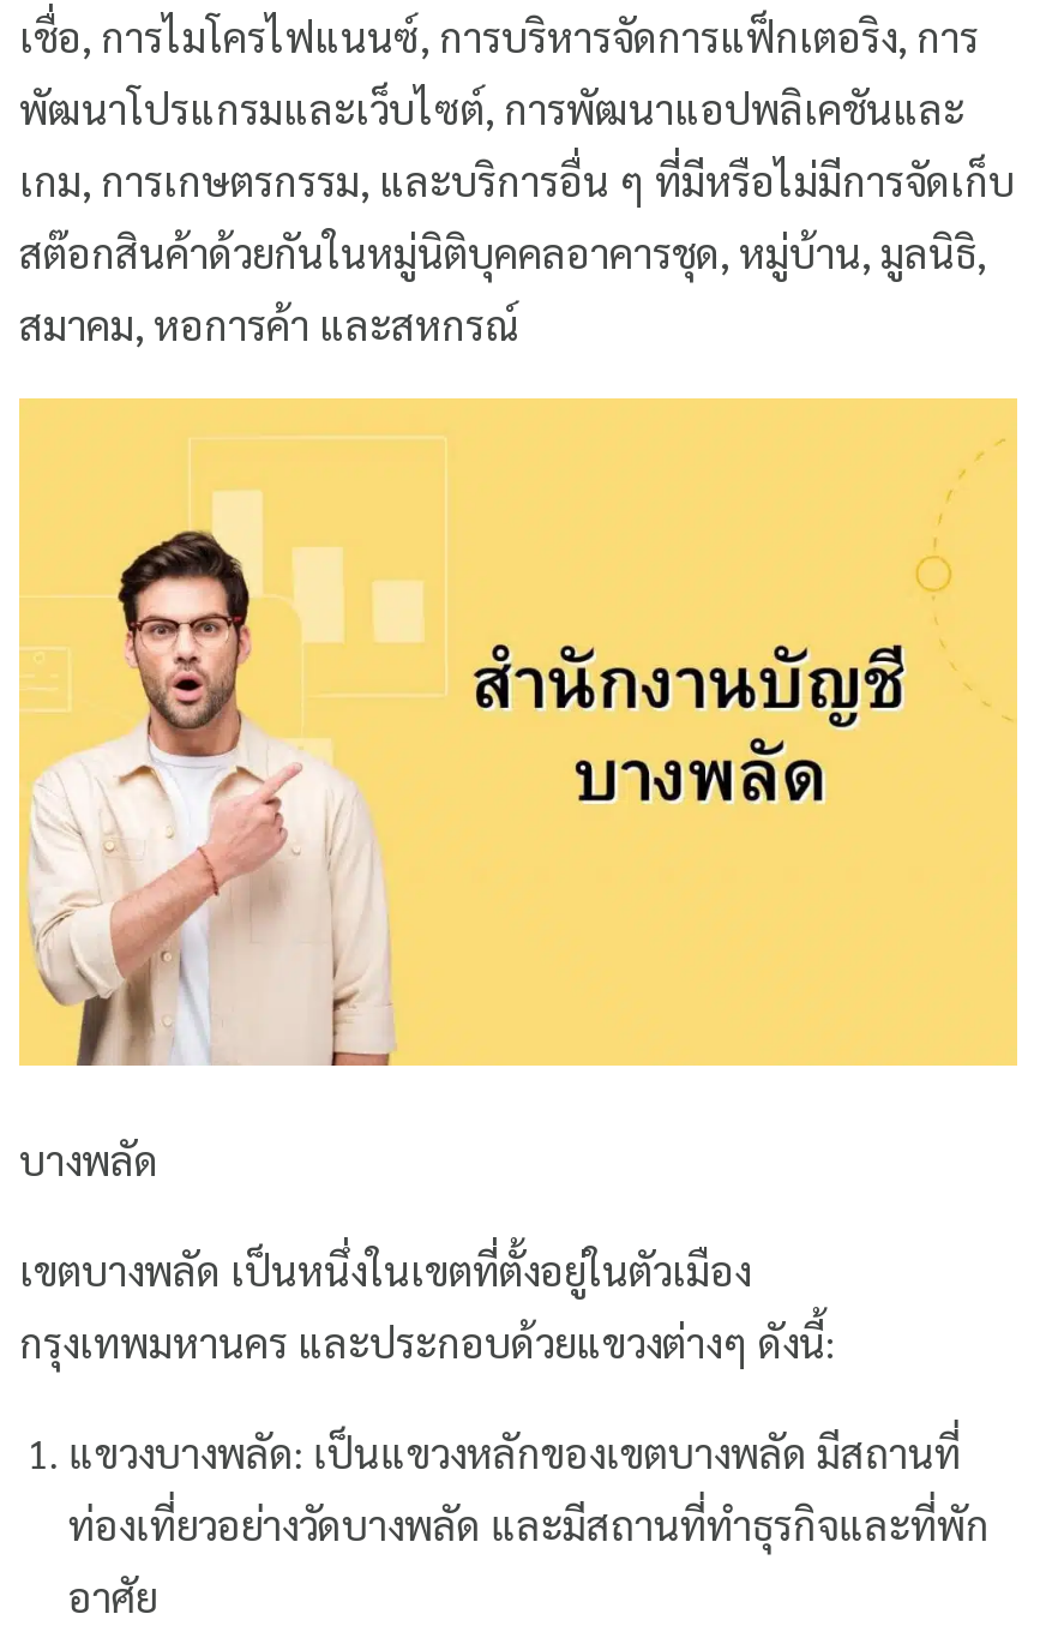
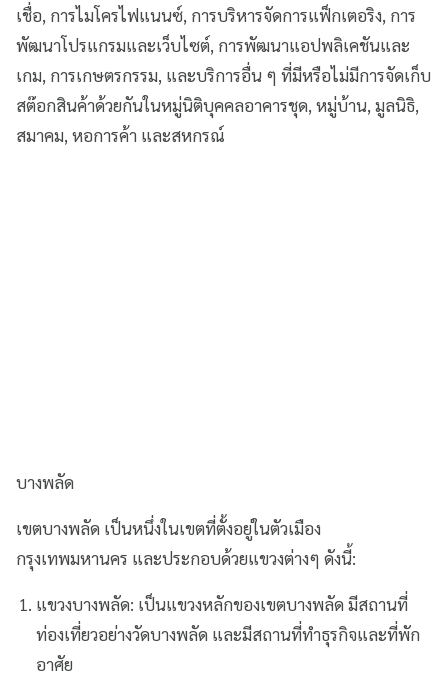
- [image]
